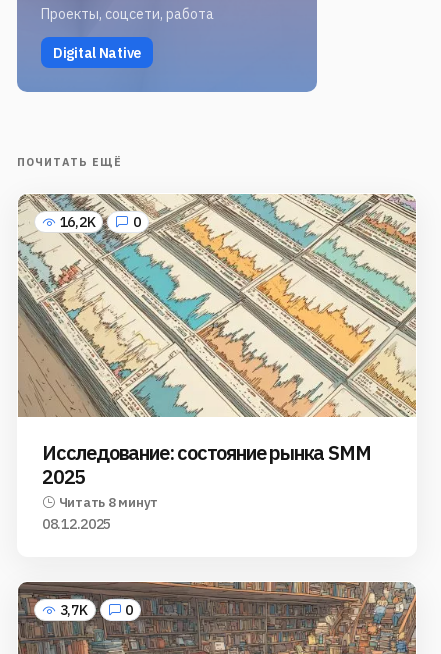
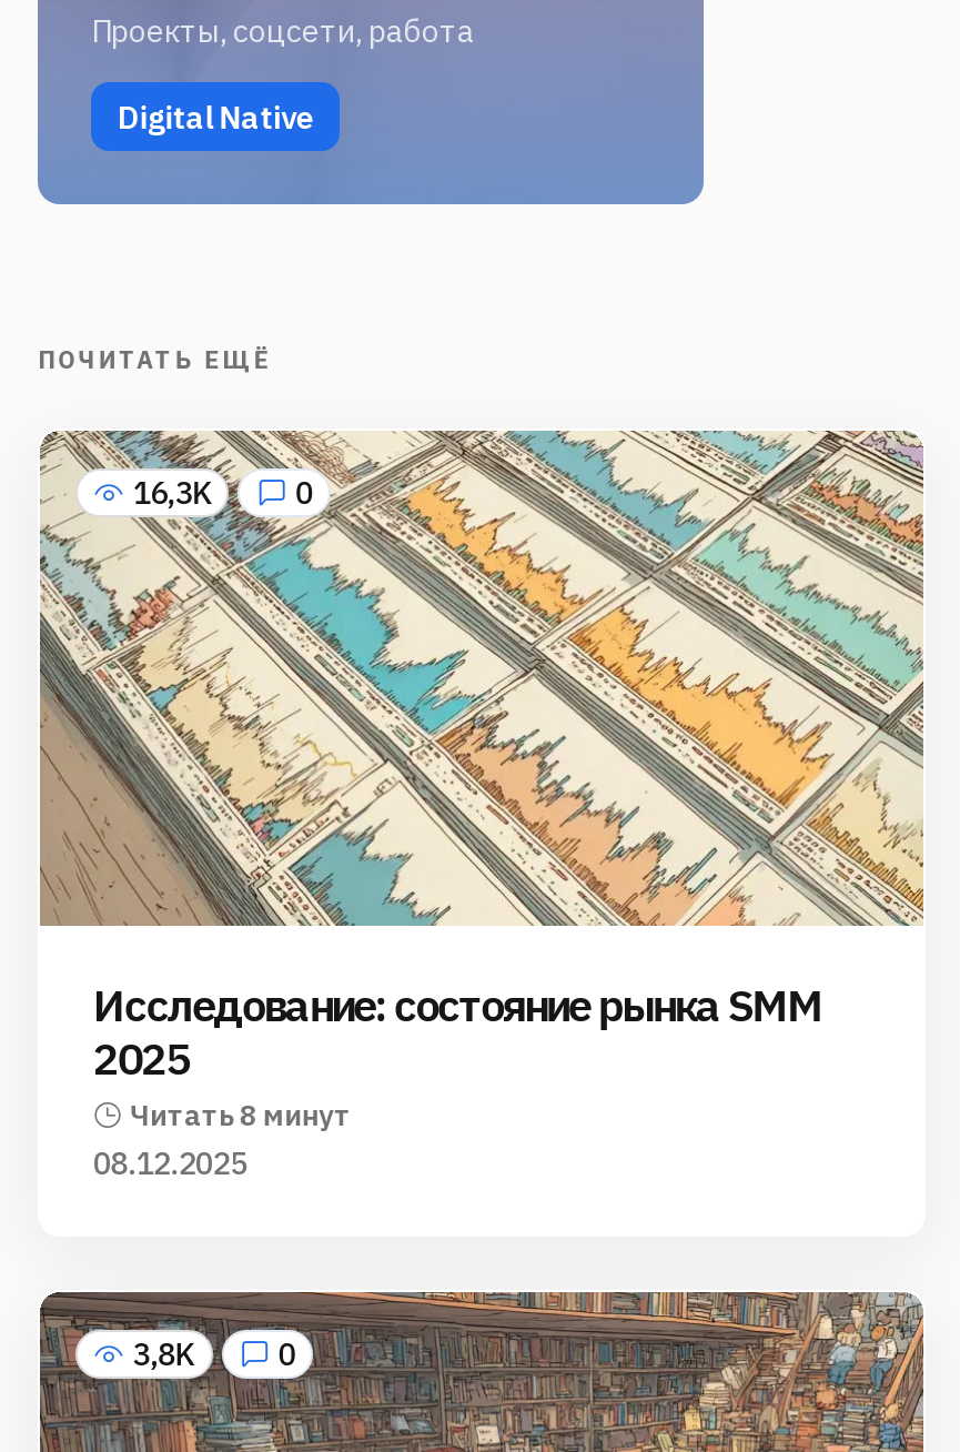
- 16,2K
+ 16,3K

- 3,7K
+ 3,8K
